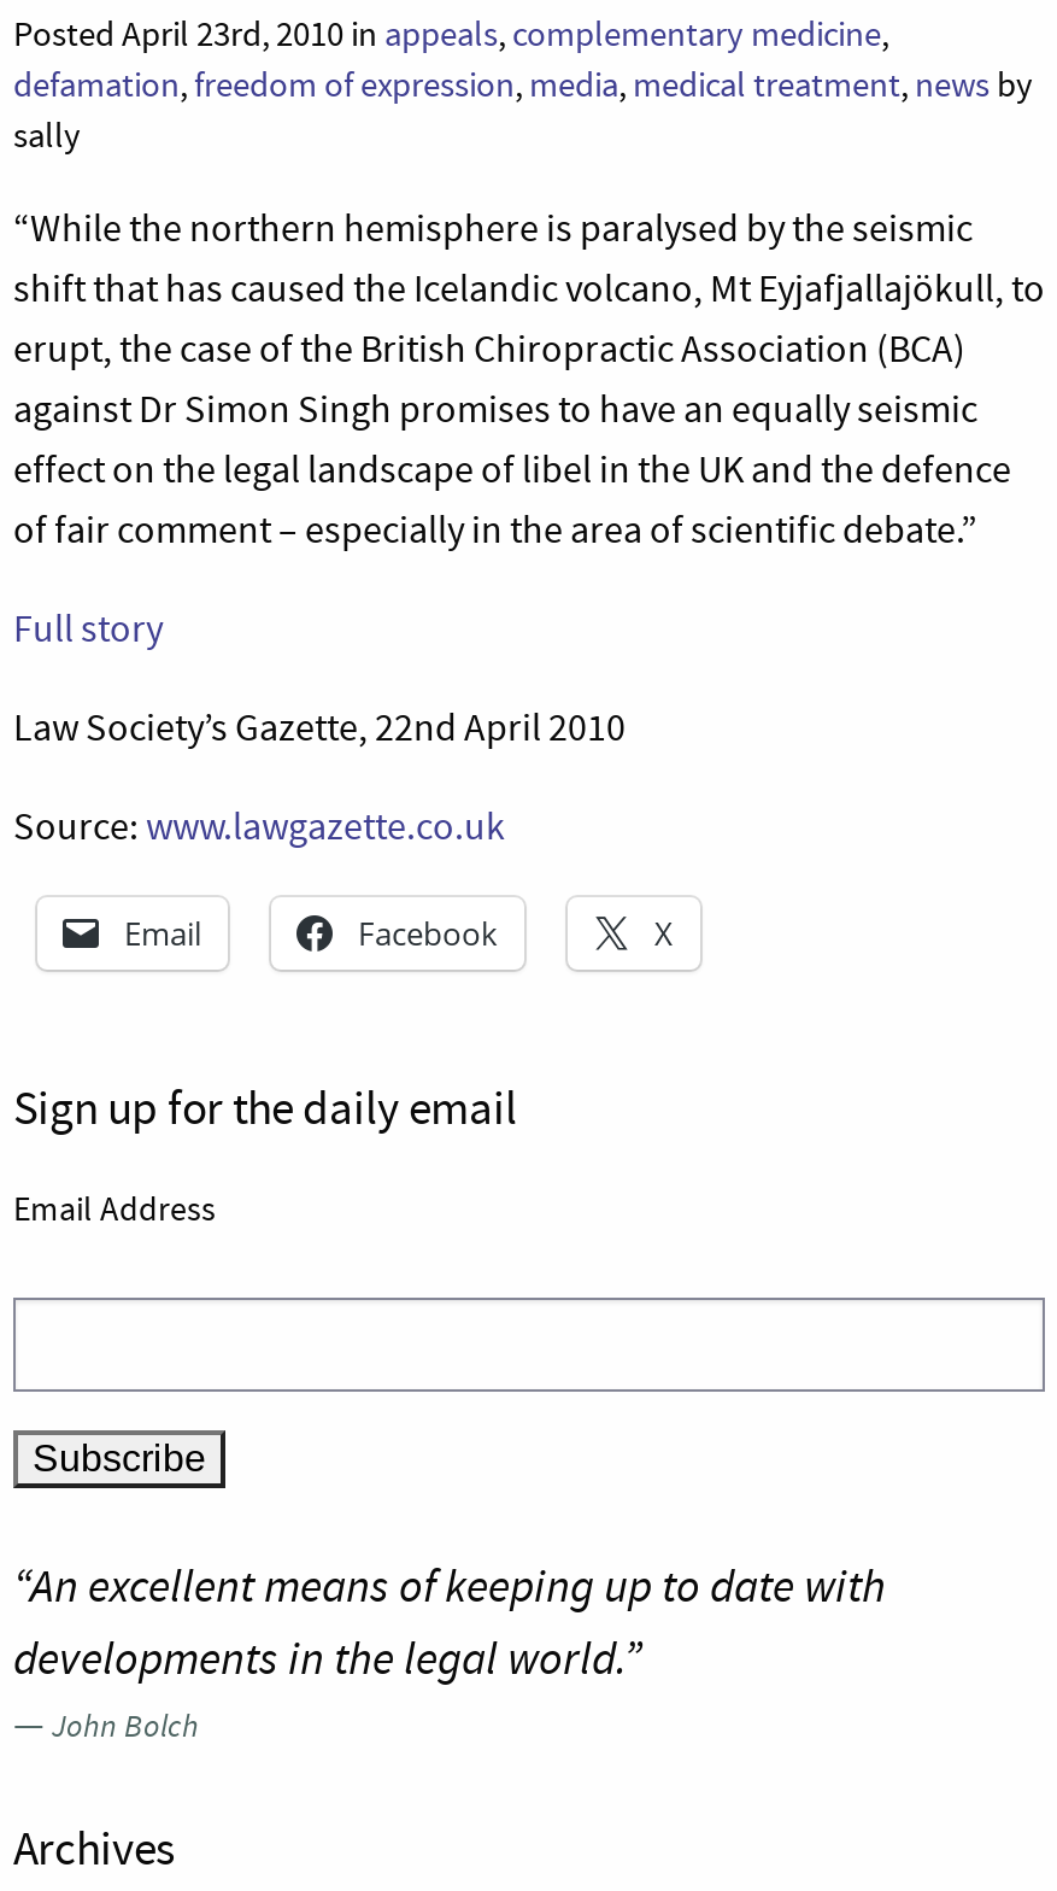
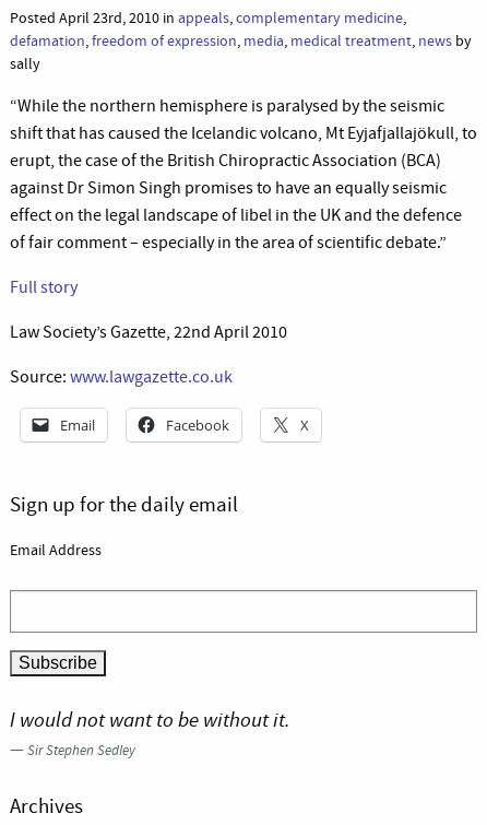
- “An excellent means of keeping up to date with
- developments in the legal world.”
- — John Bolch
+ I would not want to be without it.
+ — Sir Stephen Sedley
